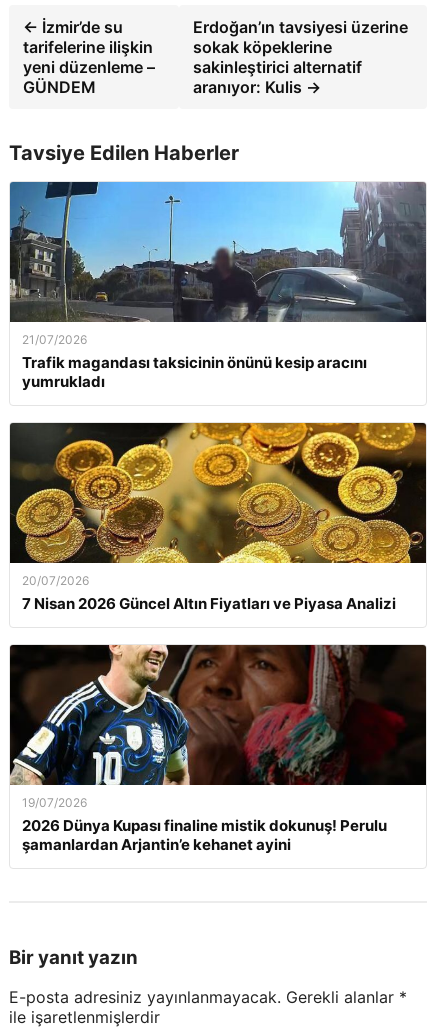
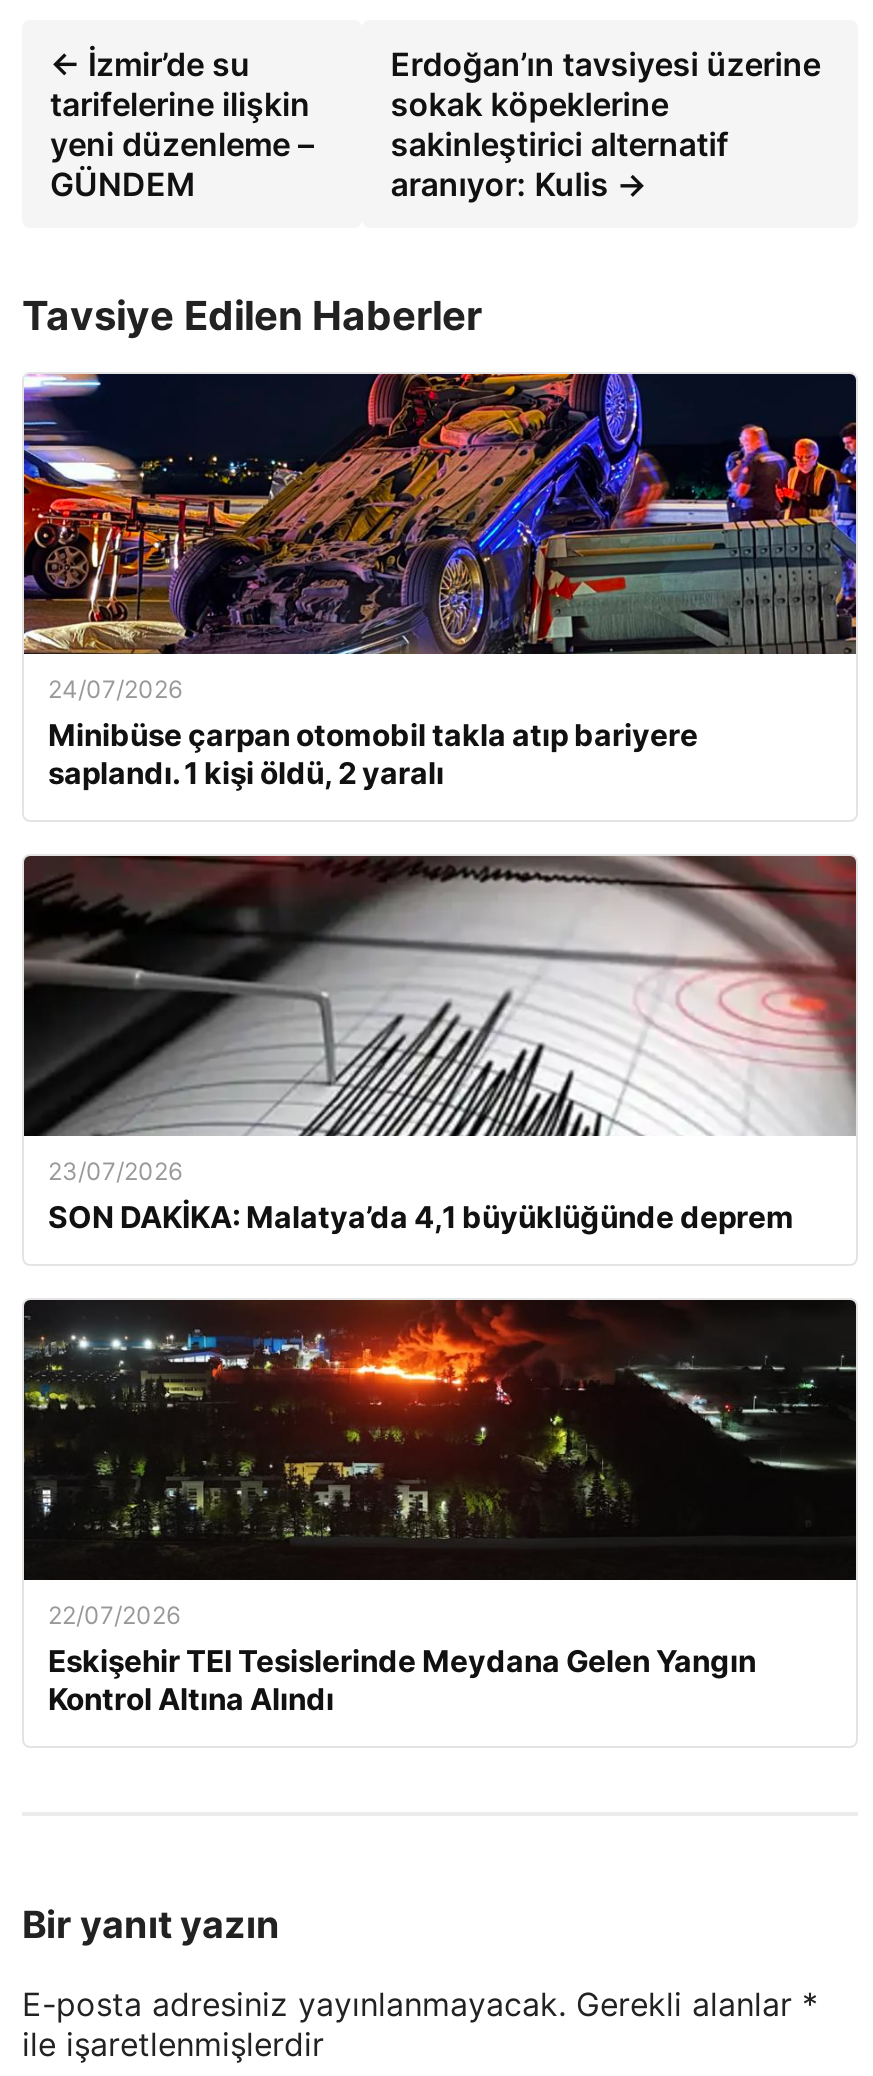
- [image]
- 21/07/2026
- Trafik magandası taksicinin önünü kesip aracını
- yumrukladı
+ [image]
+ 24/07/2026
+ Minibüse çarpan otomobil takla atıp bariyere
+ saplandı. 1 kişi öldü, 2 yaralı

- [image]
- 20/07/2026
- 7 Nisan 2026 Güncel Altın Fiyatları ve Piyasa Analizi
+ [image]
+ 23/07/2026
+ SON DAKİKA: Malatya’da 4,1 büyüklüğünde deprem

- [image]
- 19/07/2026
- 2026 Dünya Kupası finaline mistik dokunuş! Perulu
- şamanlardan Arjantin’e kehanet ayini
+ [image]
+ 22/07/2026
+ Eskişehir TEI Tesislerinde Meydana Gelen Yangın
+ Kontrol Altına Alındı
